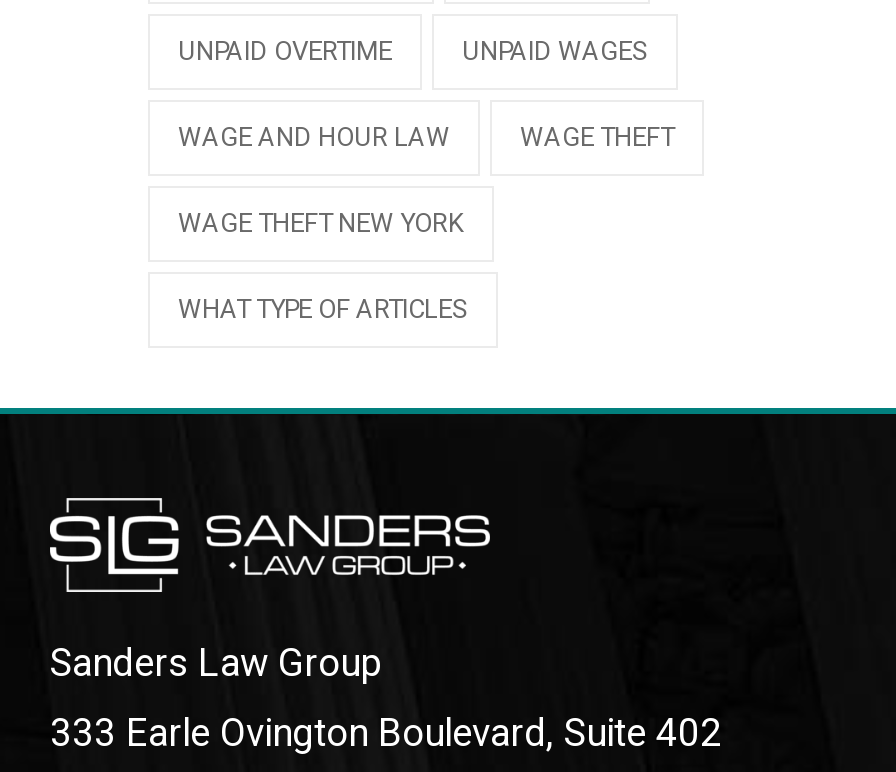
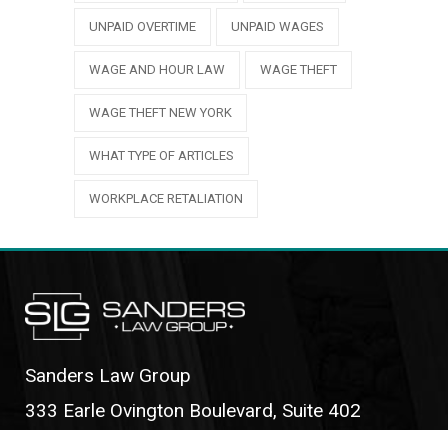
+ WORKPLACE RETALIATION
